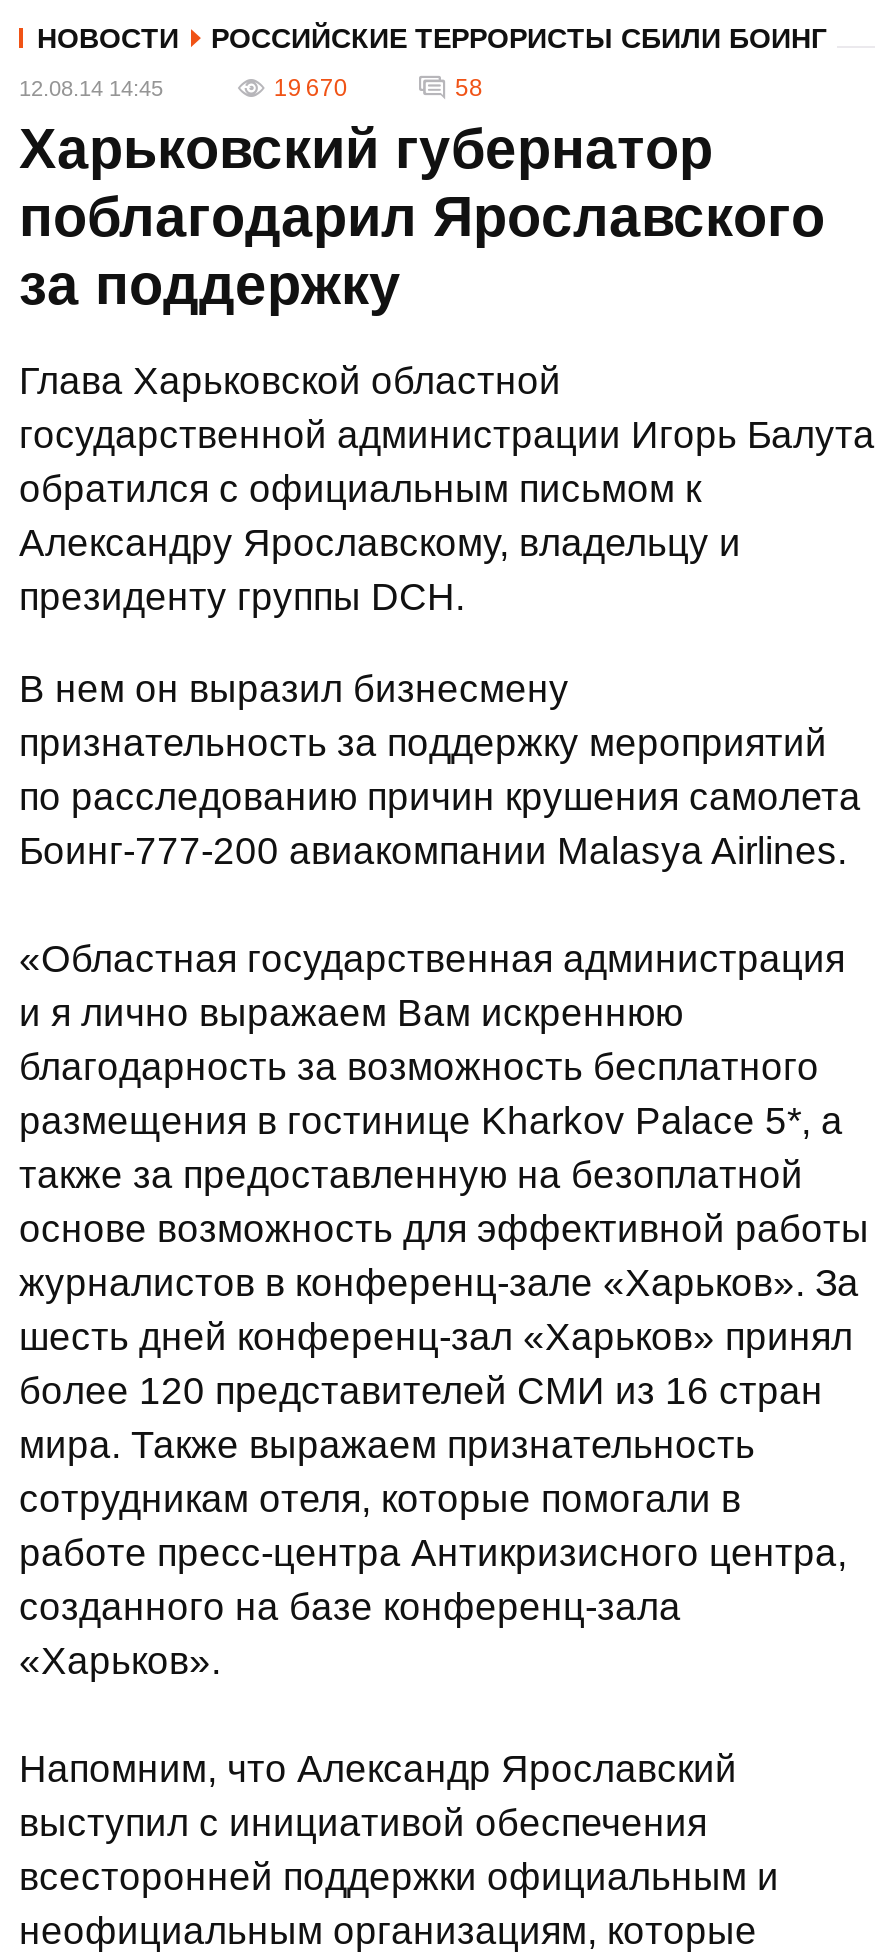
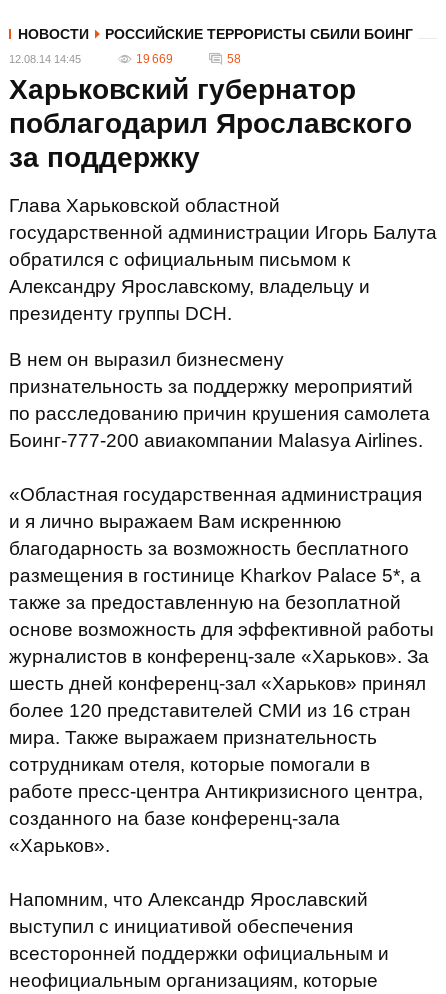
- 19 670
+ 19 669
